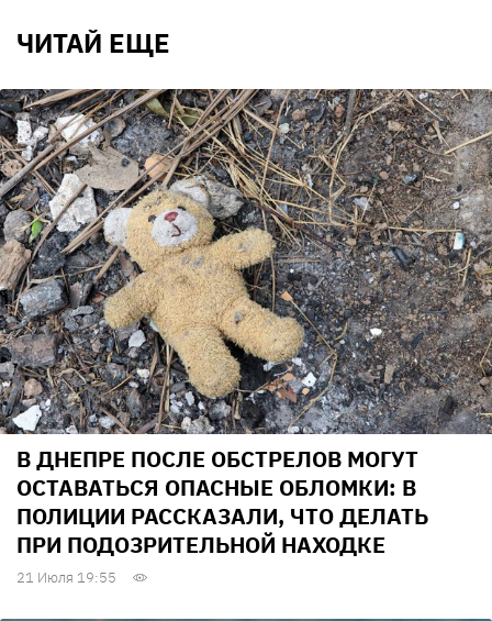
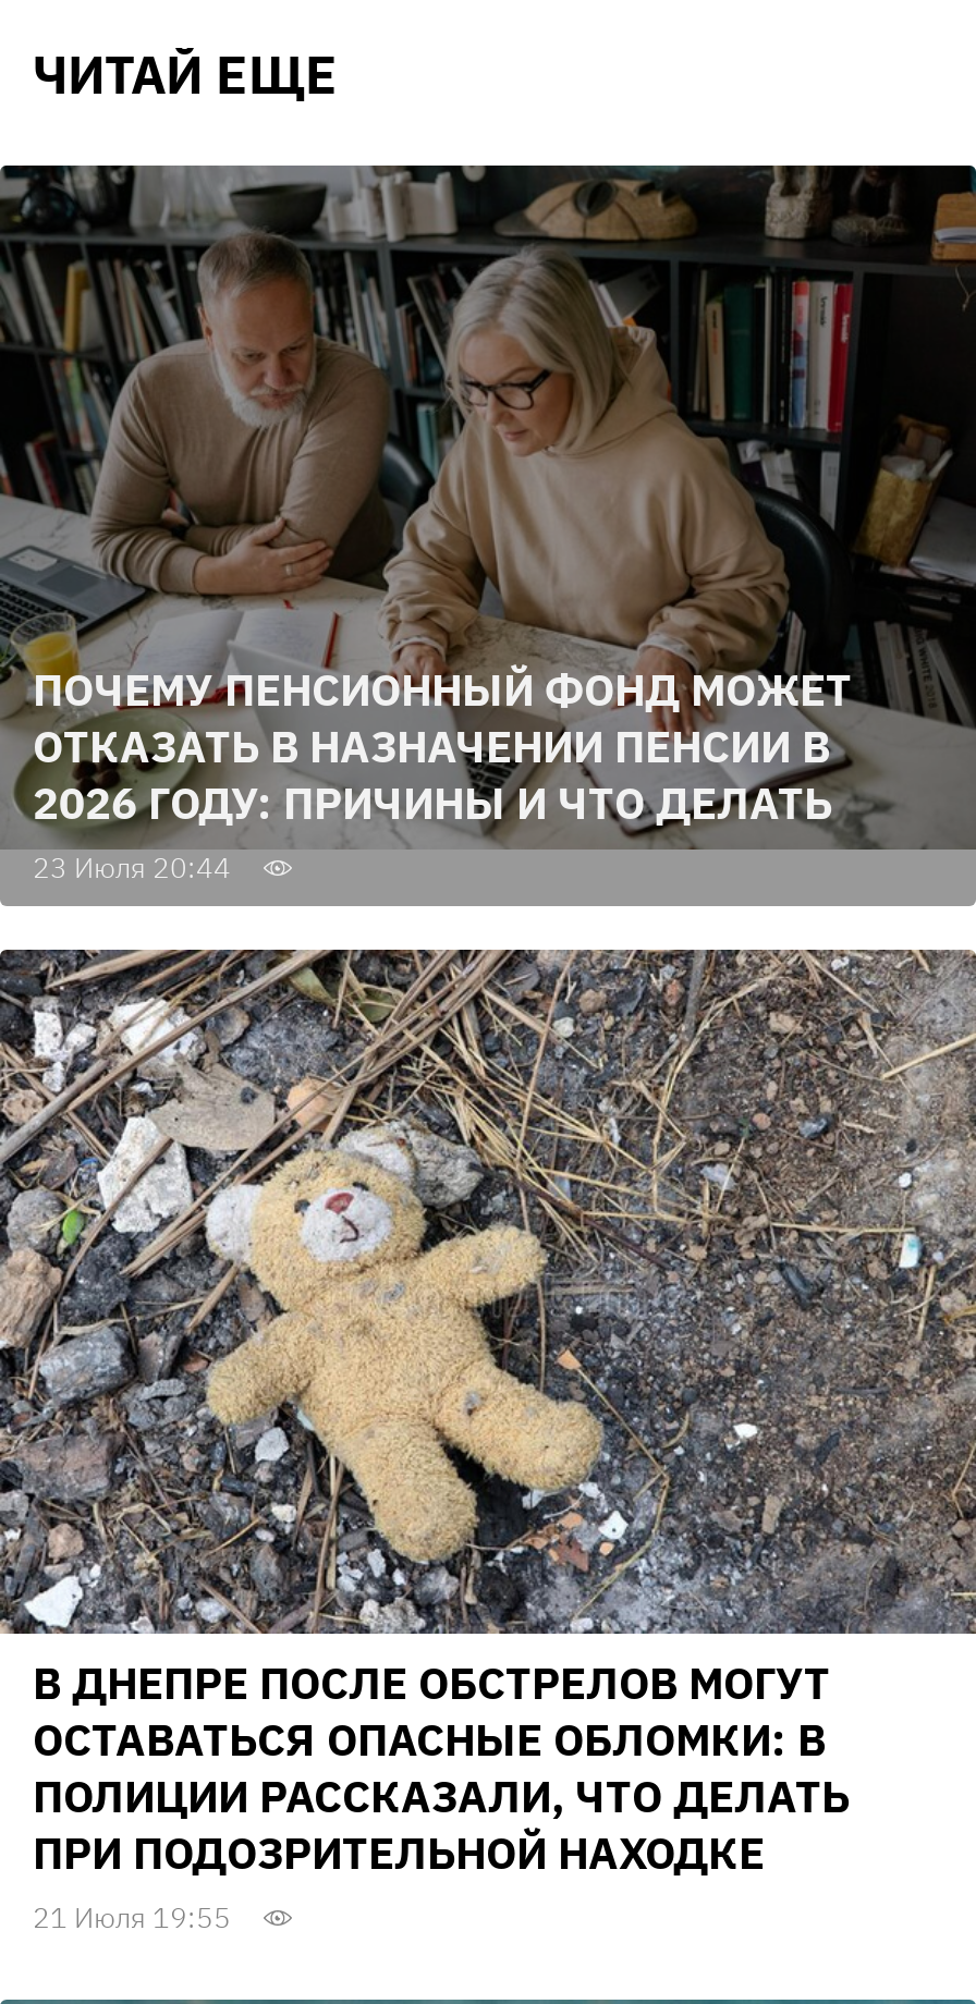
+ [image]
+ ПОЧЕМУ ПЕНСИОННЫЙ ФОНД МОЖЕТ
+ ОТКАЗАТЬ В НАЗНАЧЕНИИ ПЕНСИИ В
+ 2026 ГОДУ: ПРИЧИНЫ И ЧТО ДЕЛАТЬ
+ 23 Июля 20:44
